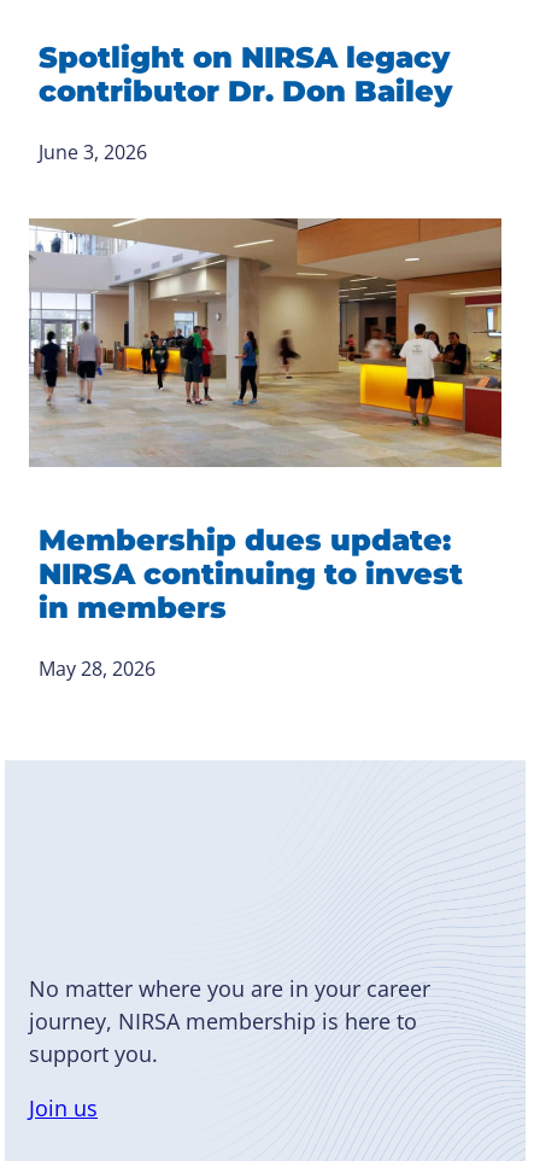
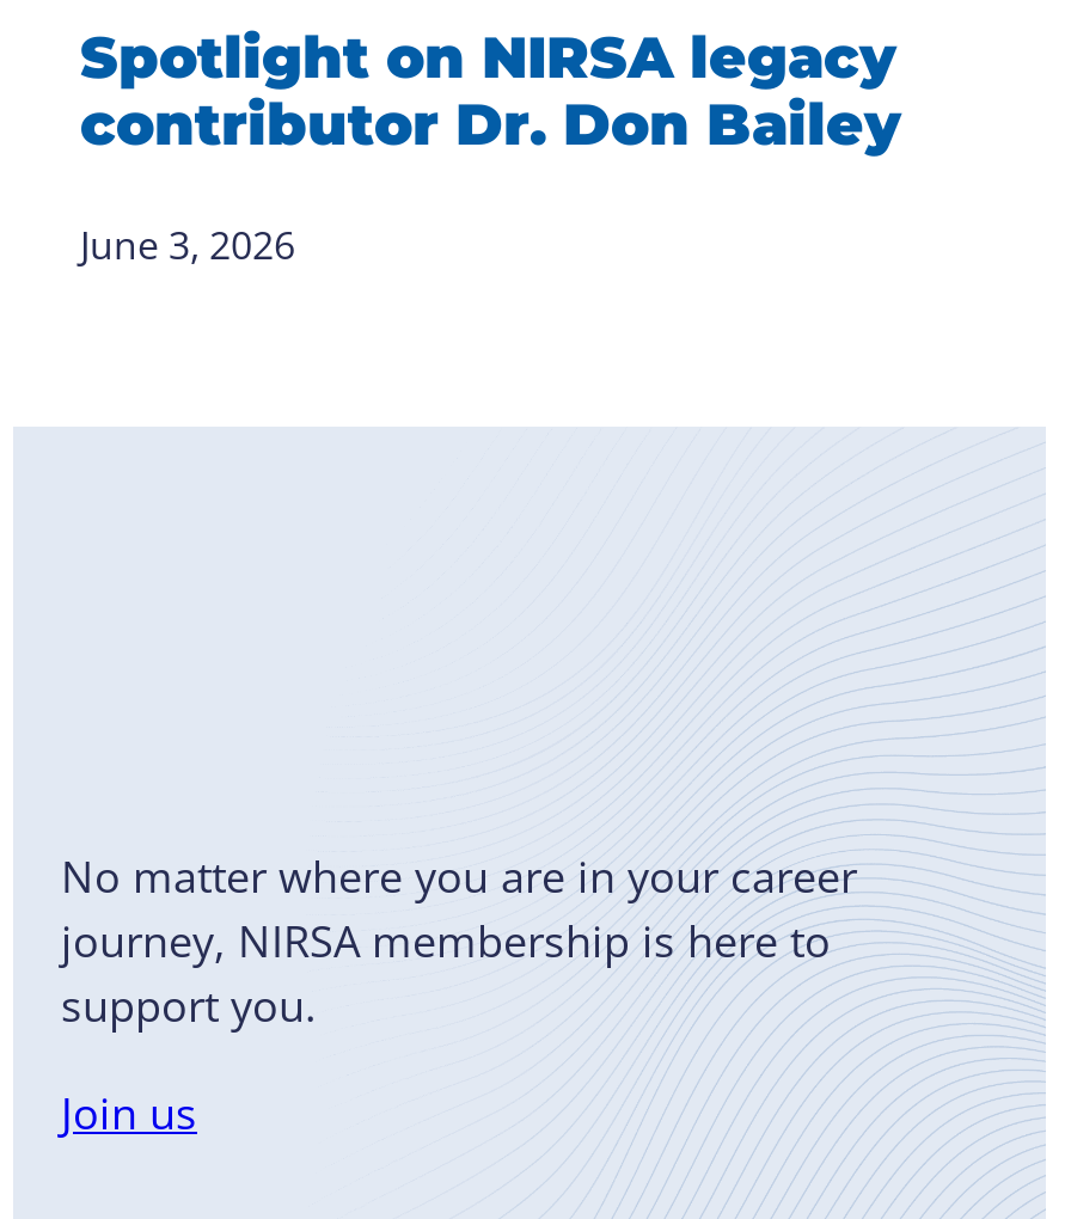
- [image]

- Membership dues update:
- NIRSA continuing to invest
- in members
- May 28, 2026
